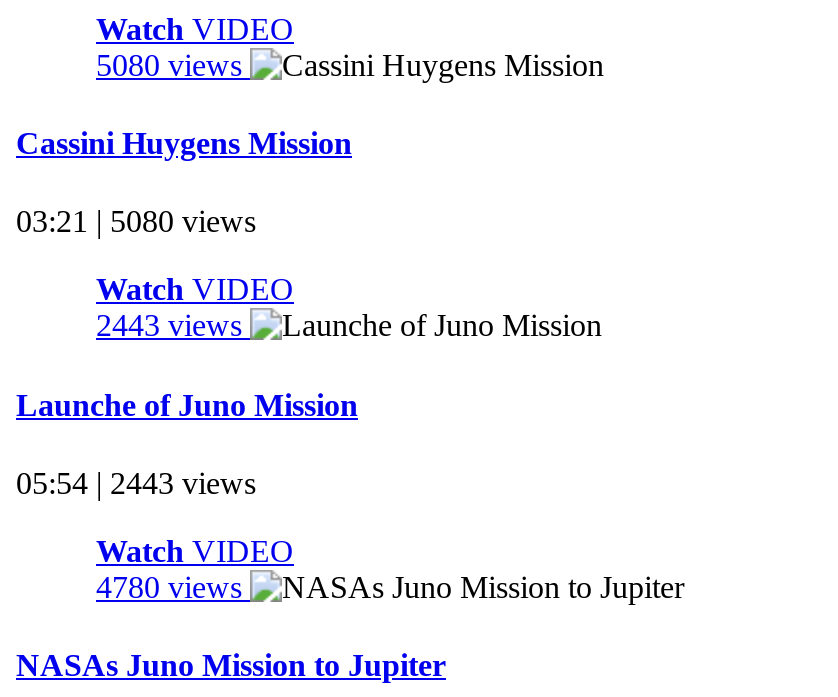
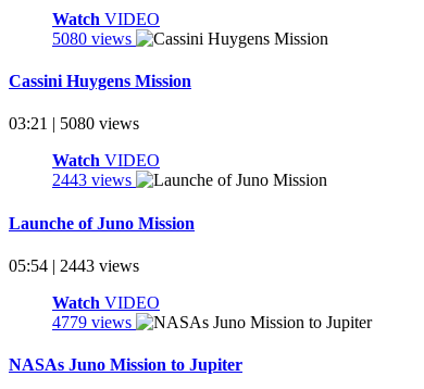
- 4780 views
+ 4779 views
